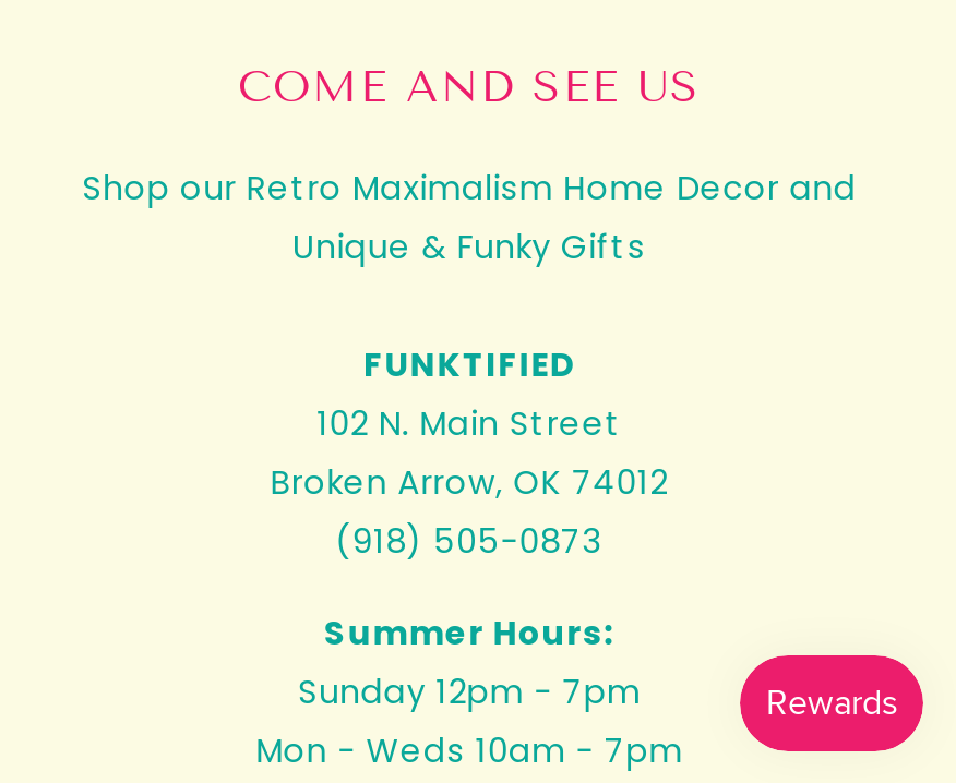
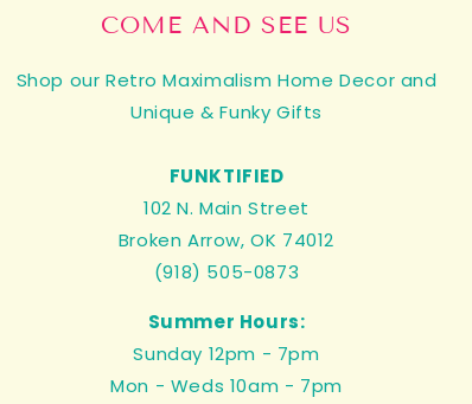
- [image]
